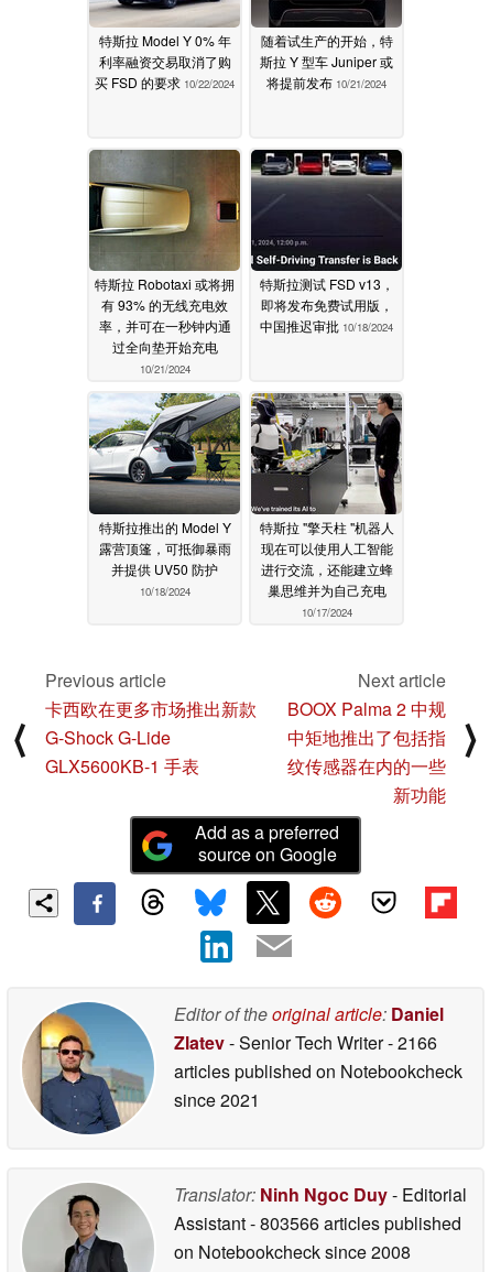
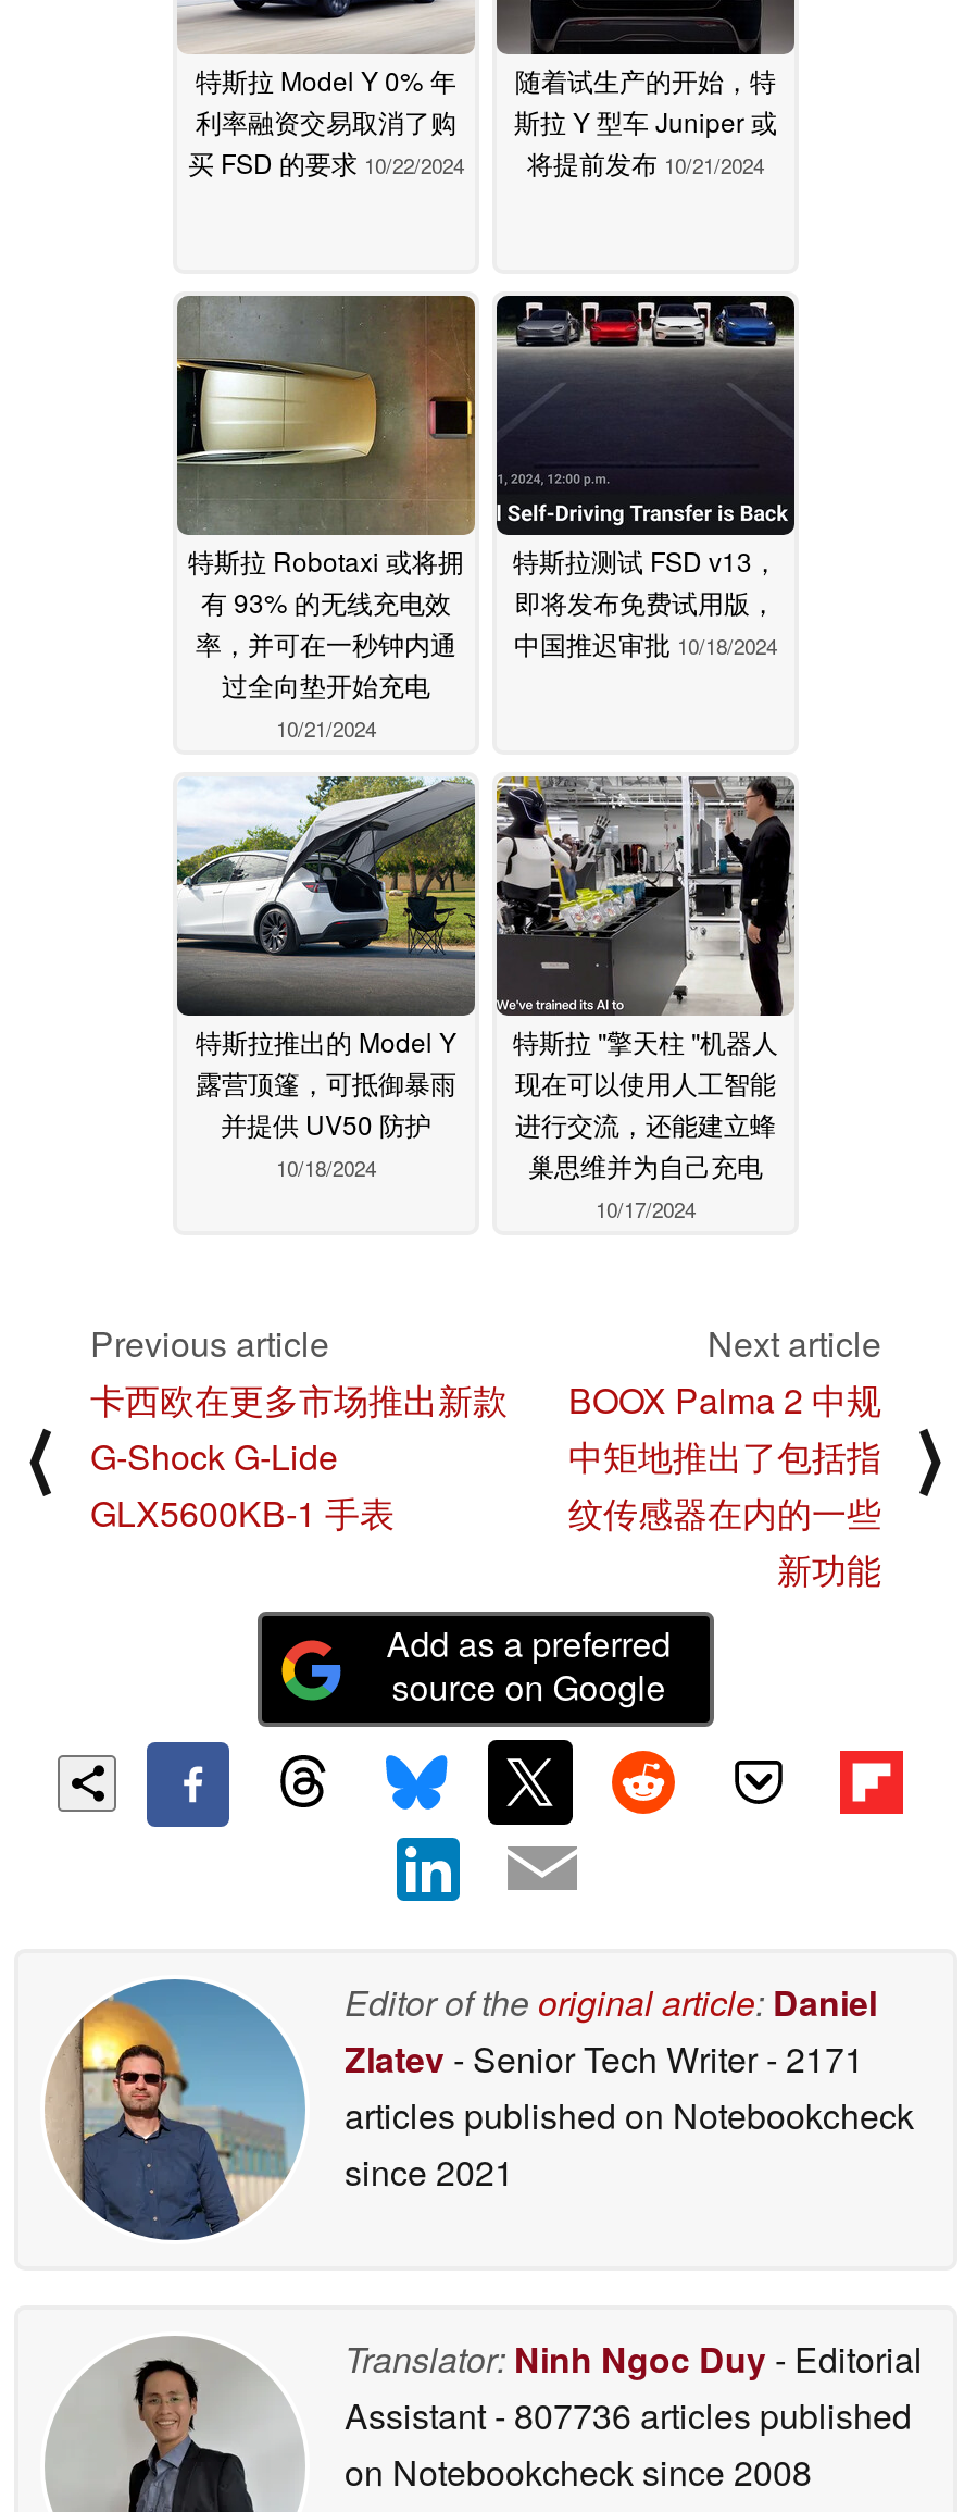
- Zlatev - Senior Tech Writer - 2166
+ Zlatev - Senior Tech Writer - 2171

- Assistant - 803566 articles published
+ Assistant - 807736 articles published
